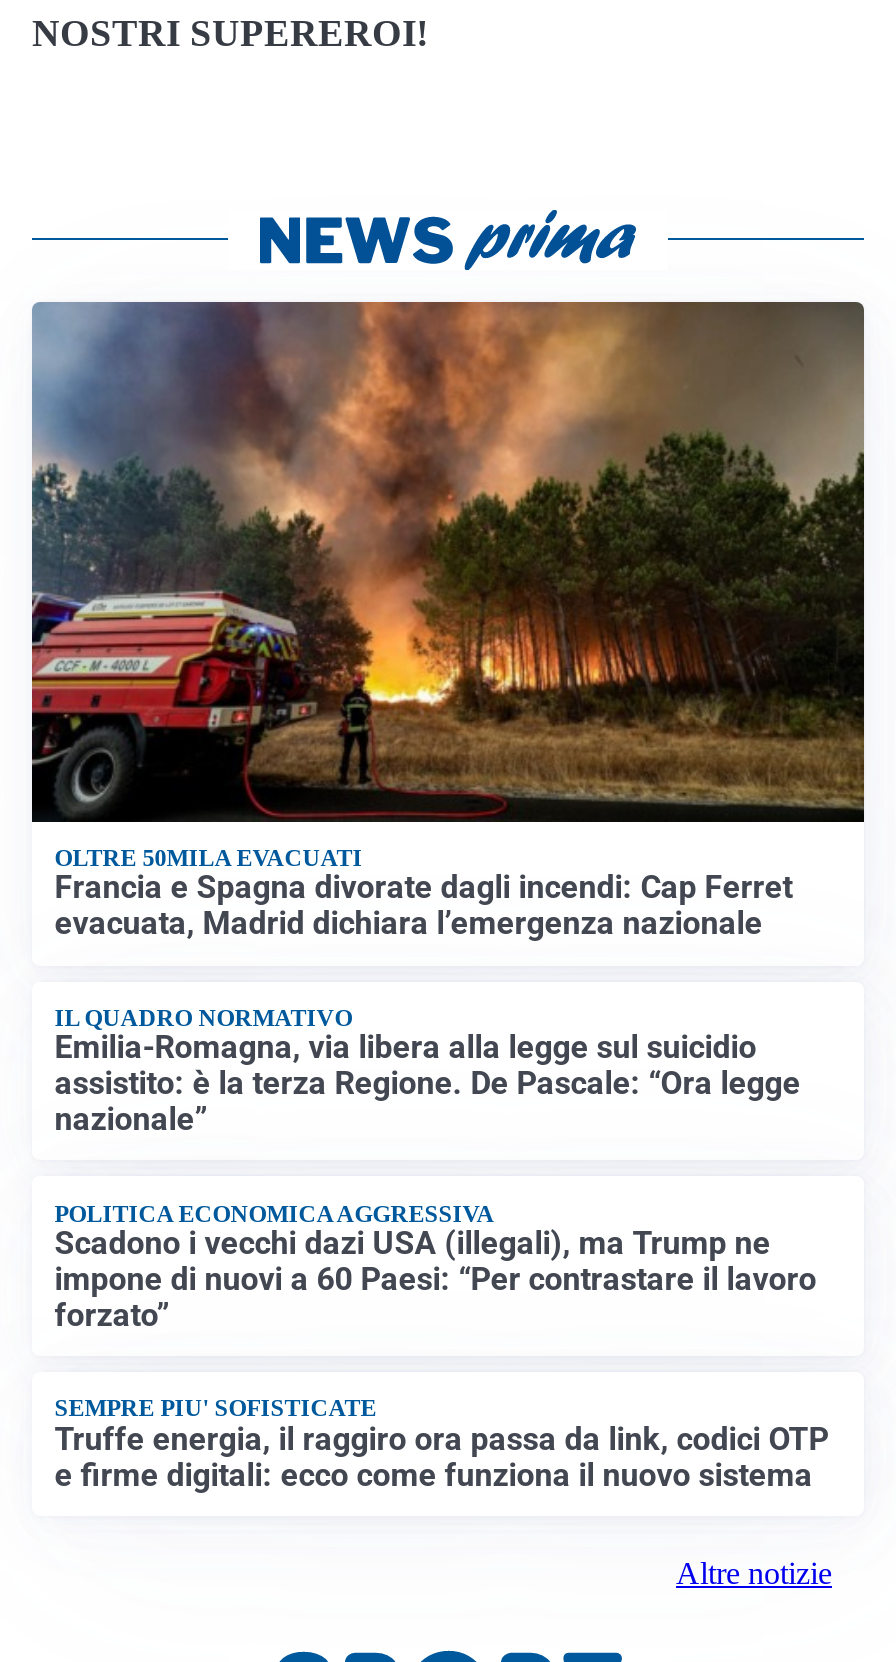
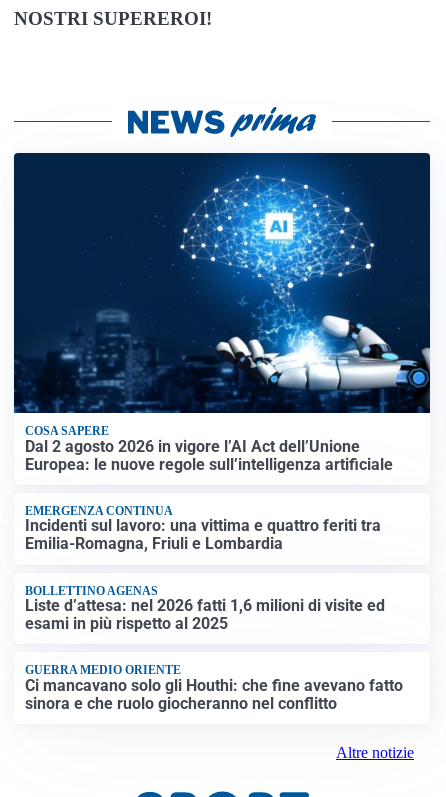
- [image]
- OLTRE 50MILA EVACUATI
- Francia e Spagna divorate dagli incendi: Cap Ferret
- evacuata, Madrid dichiara l’emergenza nazionale
+ [image]
+ COSA SAPERE
+ Dal 2 agosto 2026 in vigore l’AI Act dell’Unione
+ Europea: le nuove regole sull’intelligenza artificiale

- IL QUADRO NORMATIVO
- Emilia-Romagna, via libera alla legge sul suicidio
- assistito: è la terza Regione. De Pascale: “Ora legge
- nazionale”
+ EMERGENZA CONTINUA
+ Incidenti sul lavoro: una vittima e quattro feriti tra
+ Emilia-Romagna, Friuli e Lombardia

- POLITICA ECONOMICA AGGRESSIVA
- Scadono i vecchi dazi USA (illegali), ma Trump ne
- impone di nuovi a 60 Paesi: “Per contrastare il lavoro
- forzato”
+ BOLLETTINO AGENAS
+ Liste d’attesa: nel 2026 fatti 1,6 milioni di visite ed
+ esami in più rispetto al 2025

- SEMPRE PIU' SOFISTICATE
- Truffe energia, il raggiro ora passa da link, codici OTP
- e firme digitali: ecco come funziona il nuovo sistema
+ GUERRA MEDIO ORIENTE
+ Ci mancavano solo gli Houthi: che fine avevano fatto
+ sinora e che ruolo giocheranno nel conflitto
